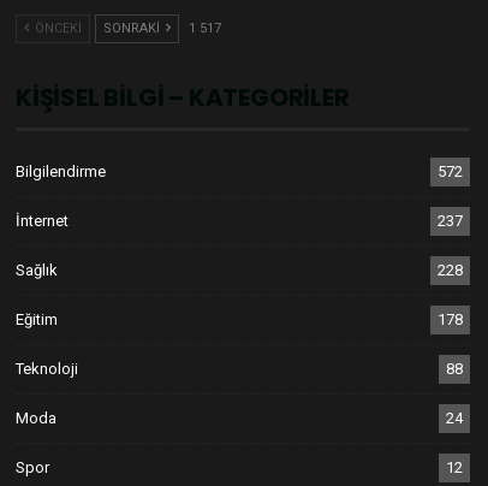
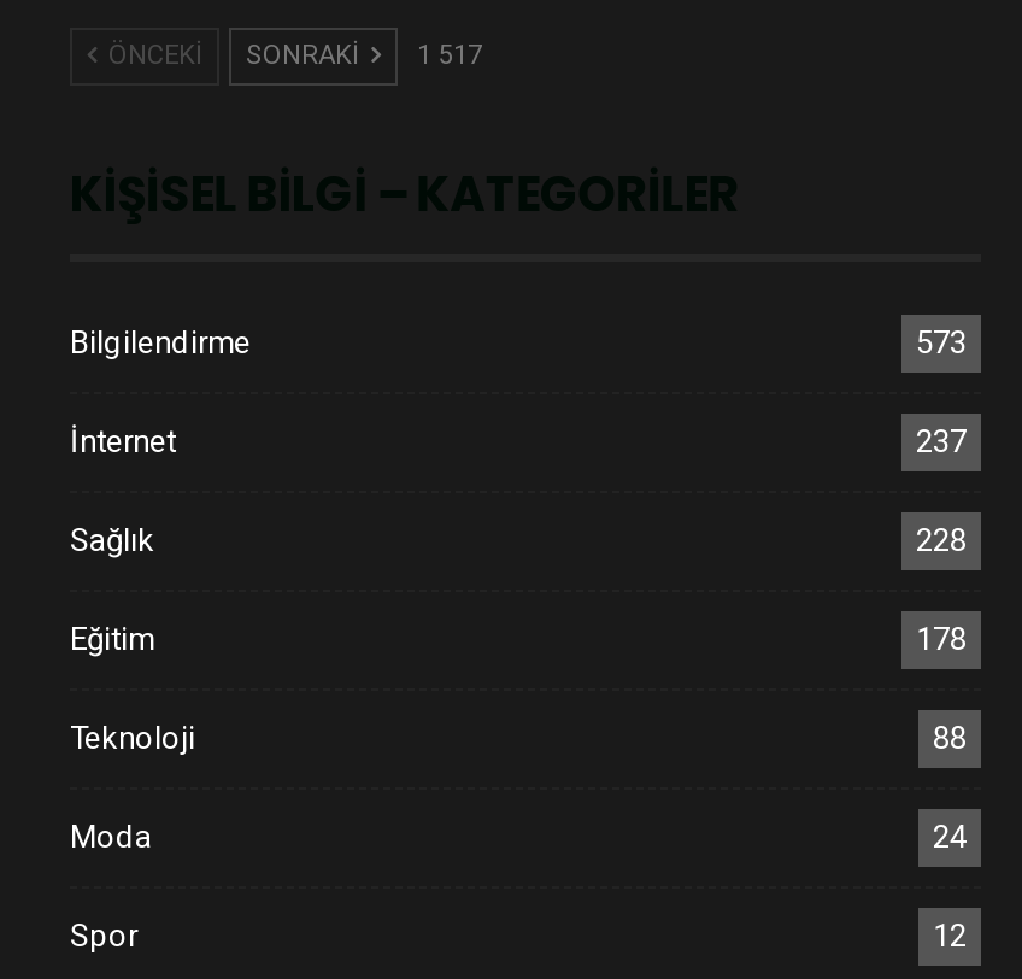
- 572
+ 573
